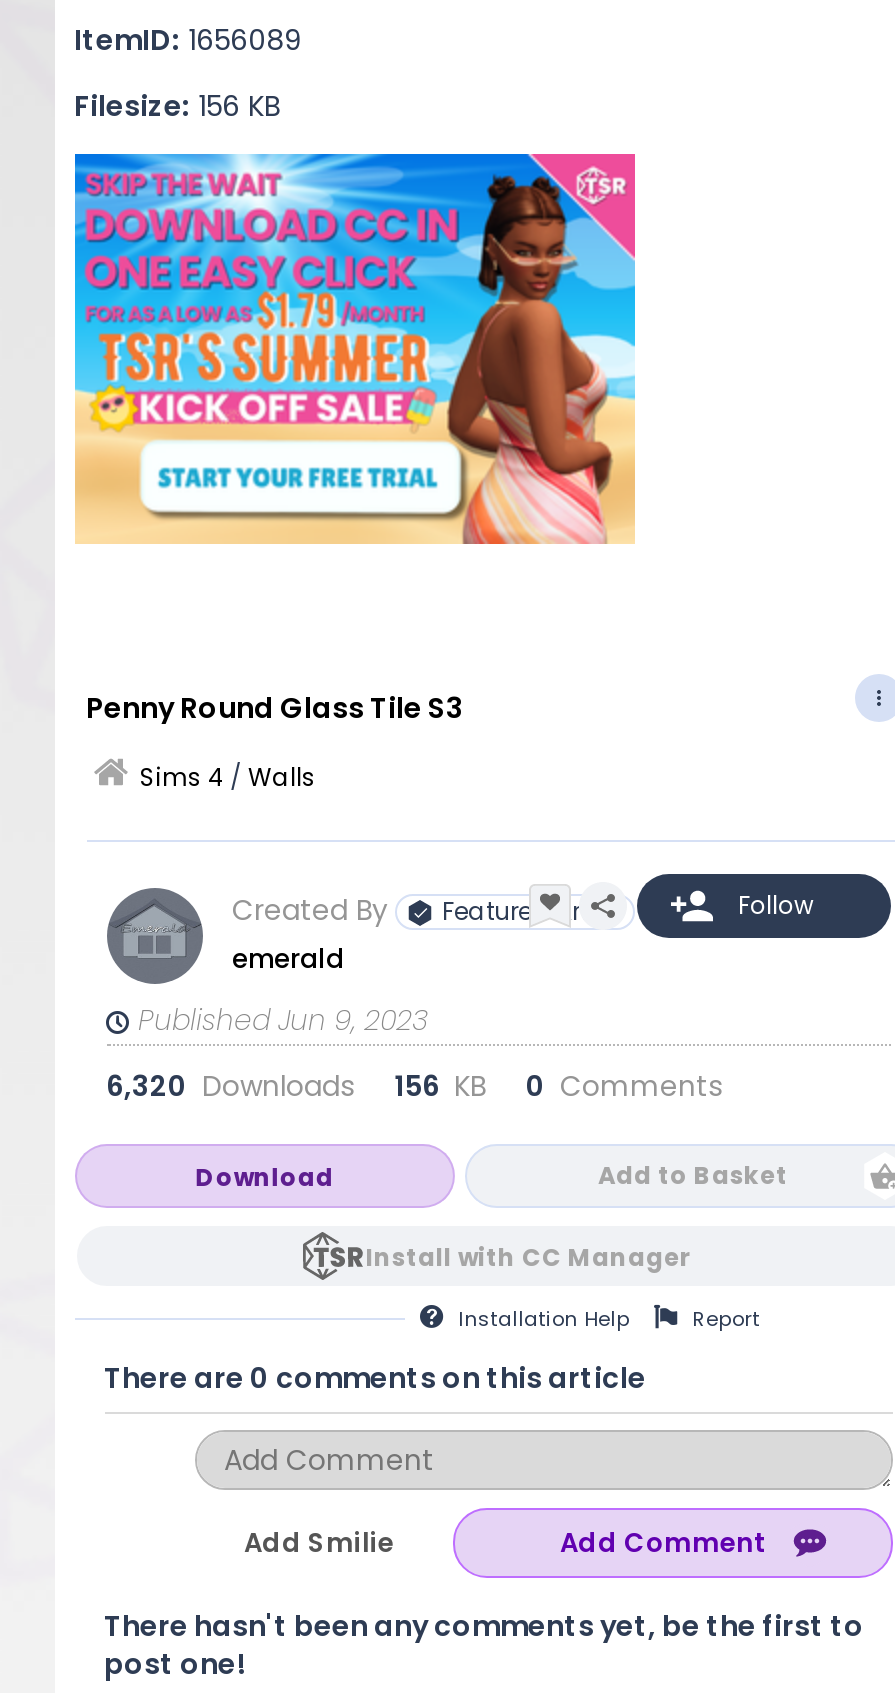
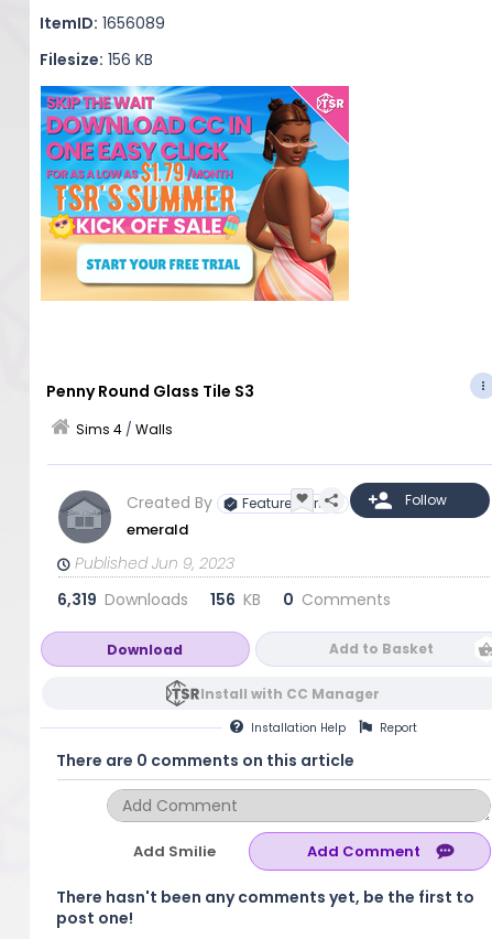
- 6,320 Downloads 156 KB 0 Comments
+ 6,319 Downloads 156 KB 0 Comments
